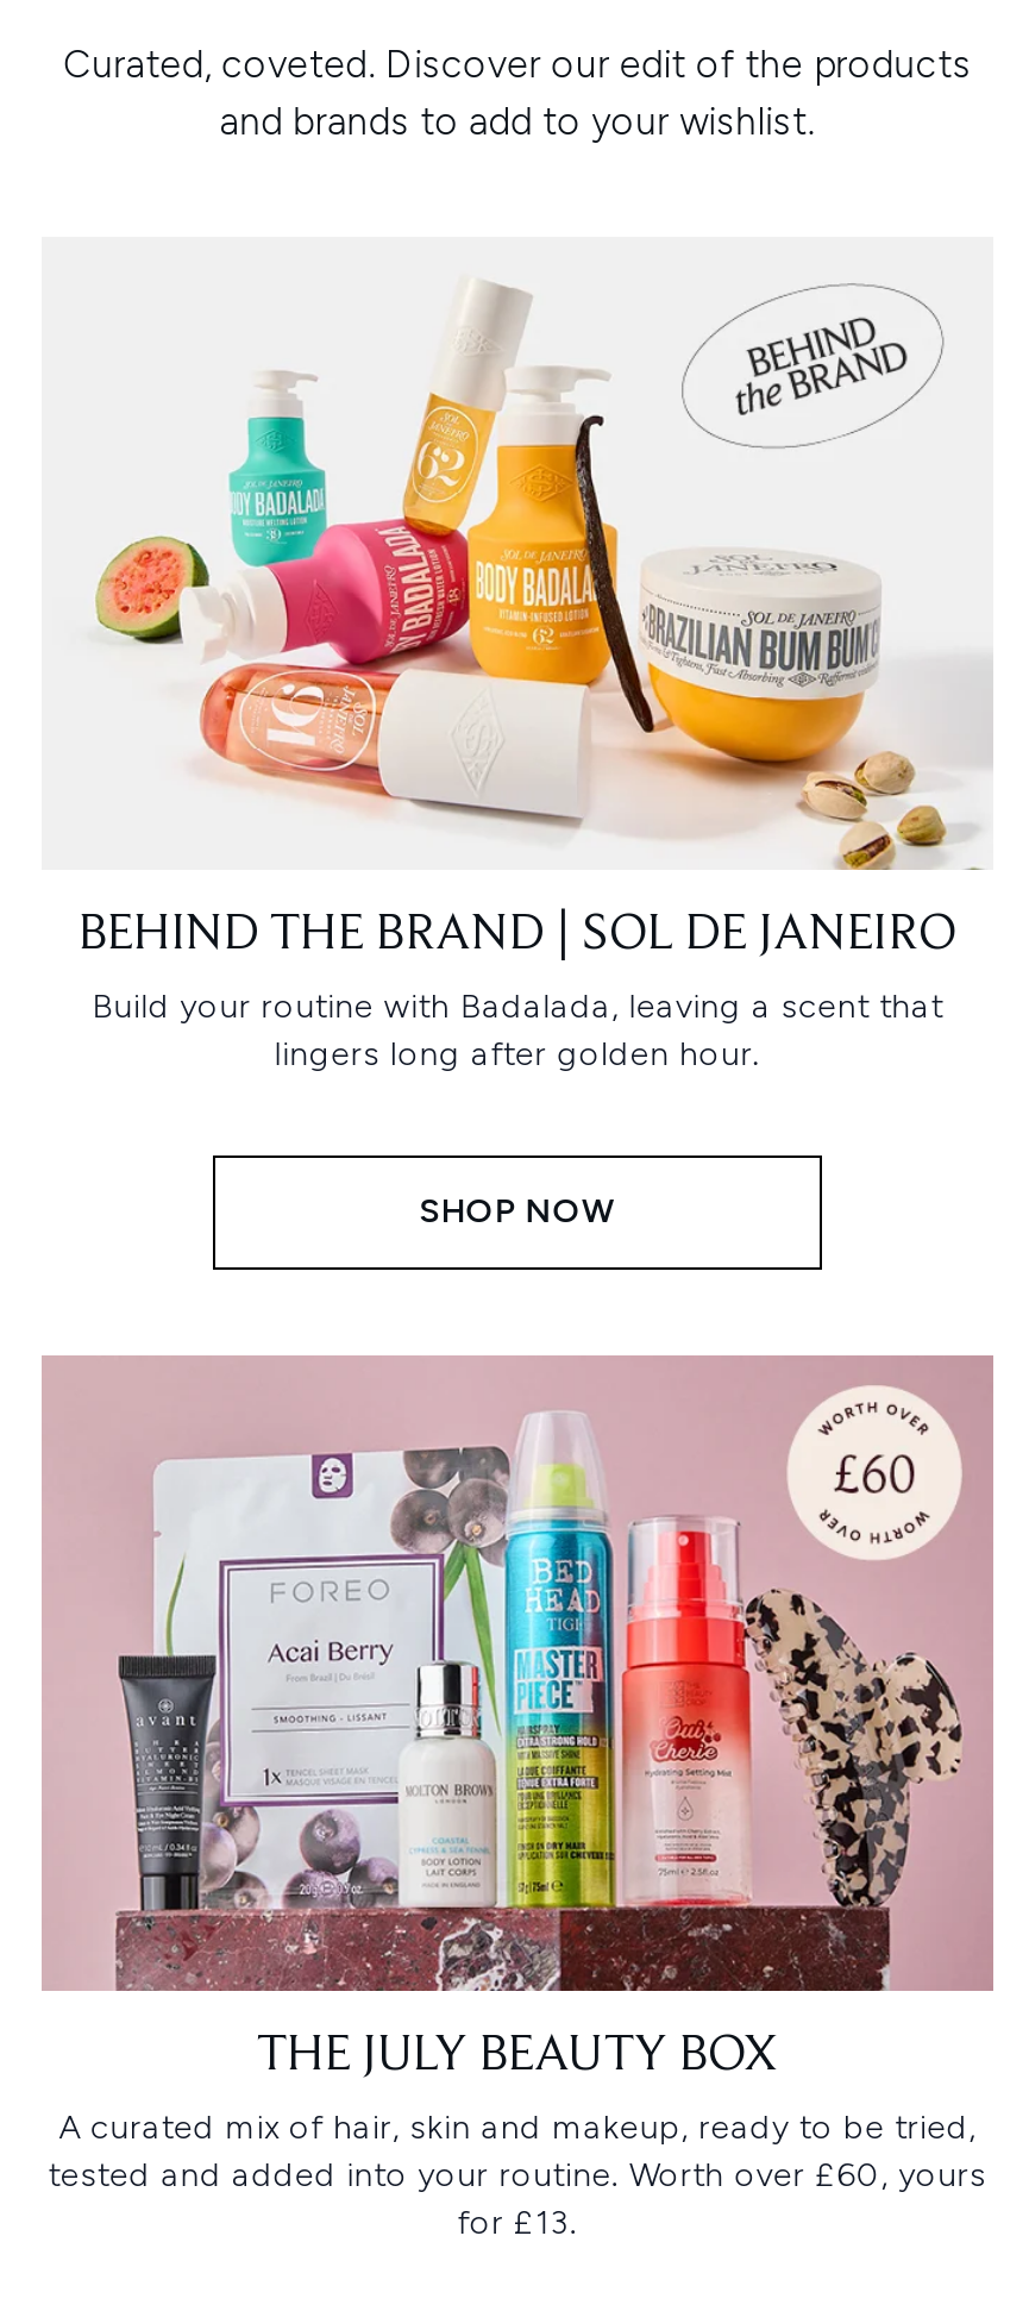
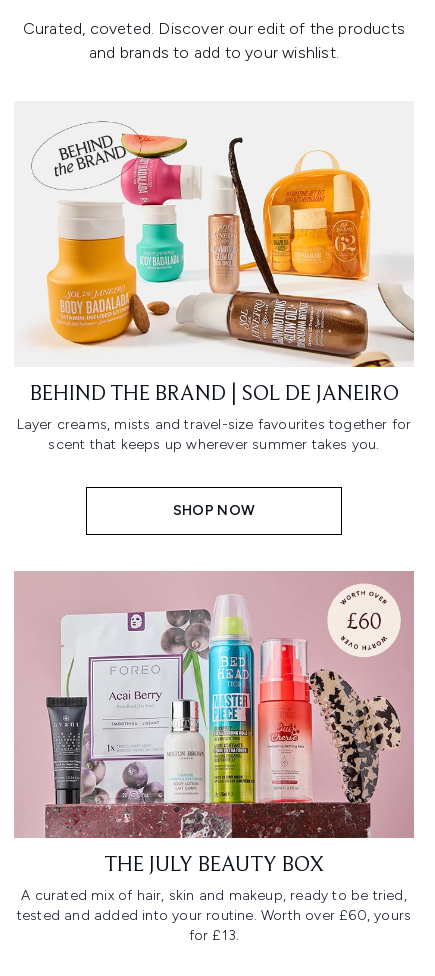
- [image]
+ [image]

- Build your routine with Badalada, leaving a scent that
- lingers long after golden hour.
+ Layer creams, mists and travel-size favourites together for
+ scent that keeps up wherever summer takes you.
